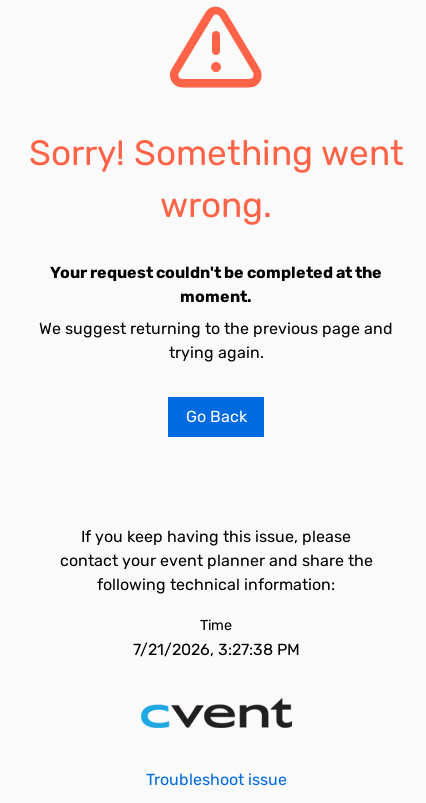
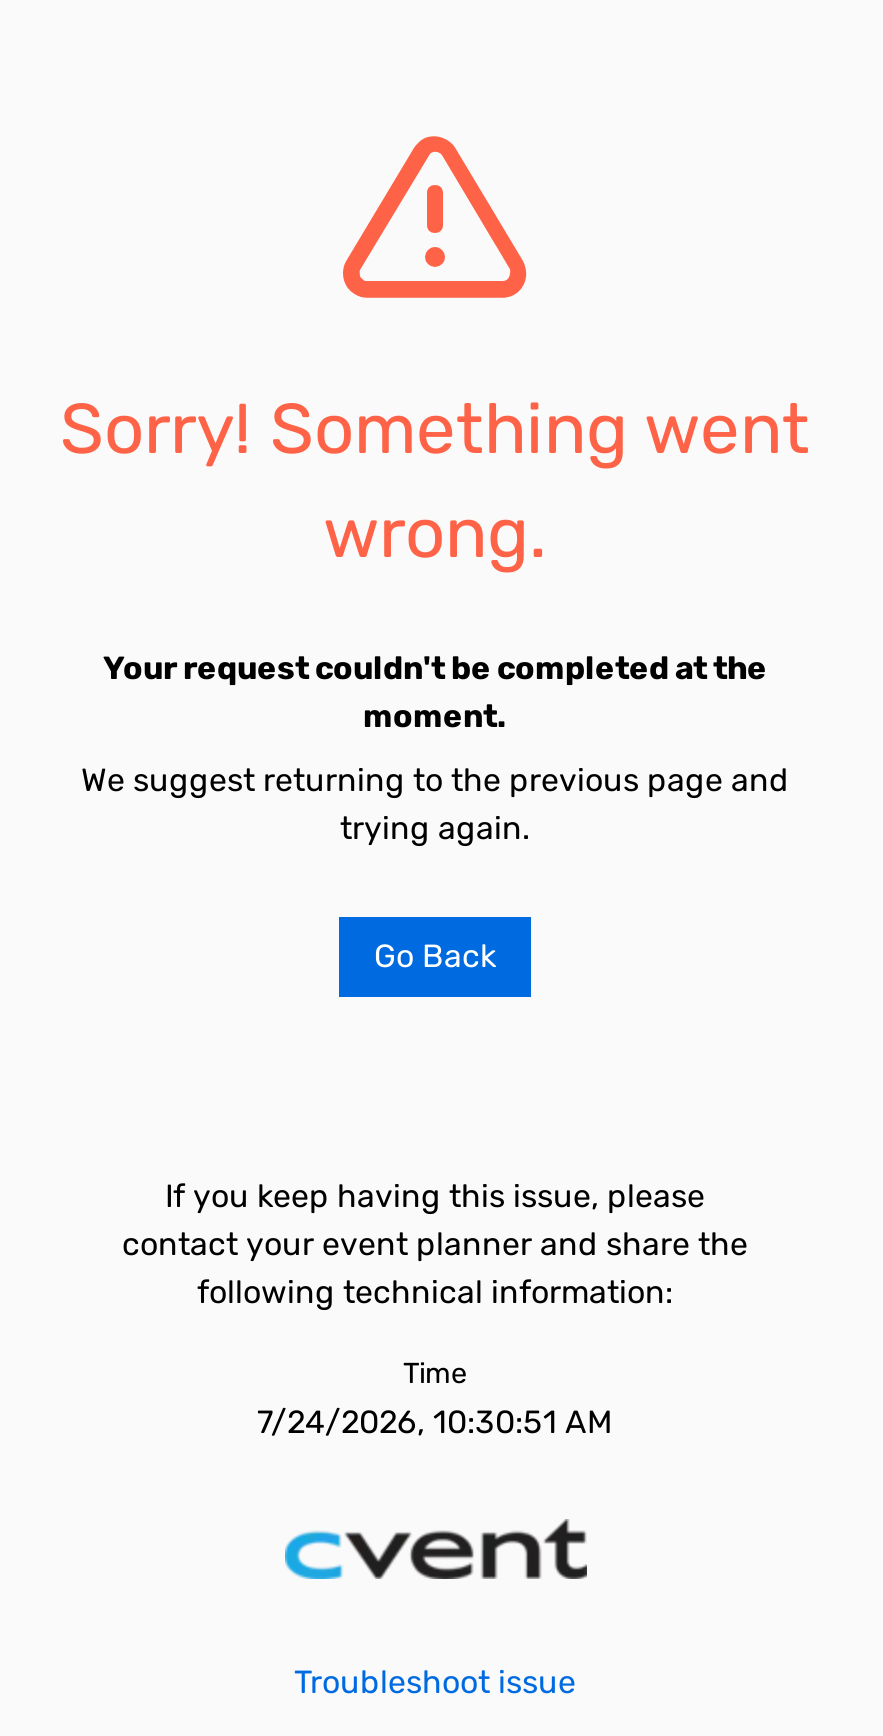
- 7/21/2026, 3:27:38 PM
+ 7/24/2026, 10:30:51 AM
